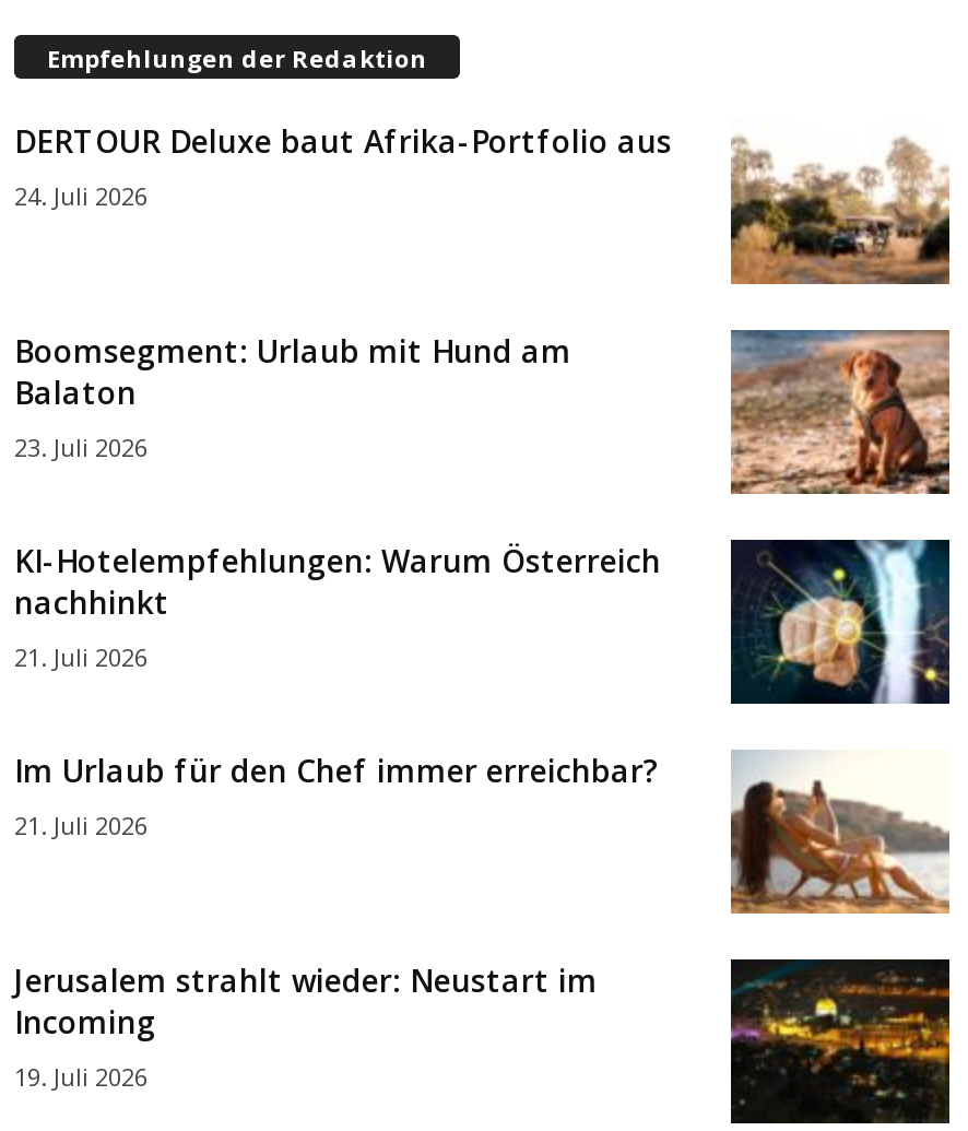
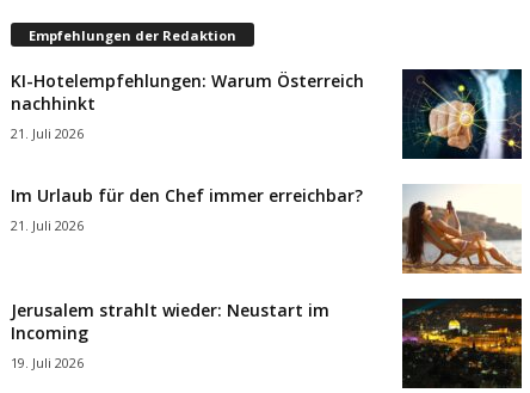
- [image]
- DERTOUR Deluxe baut Afrika-Portfolio aus
- 24. Juli 2026

- Boomsegment: Urlaub mit Hund am
- Balaton
- 23. Juli 2026

- [image]
